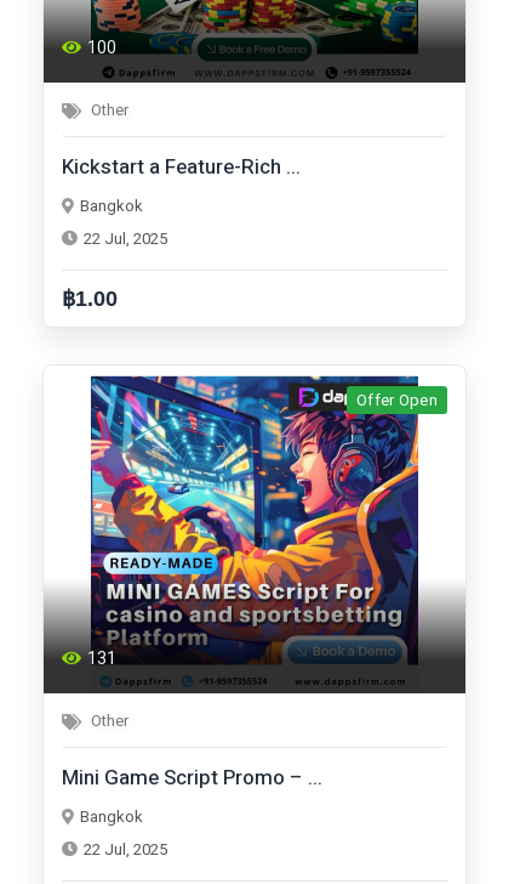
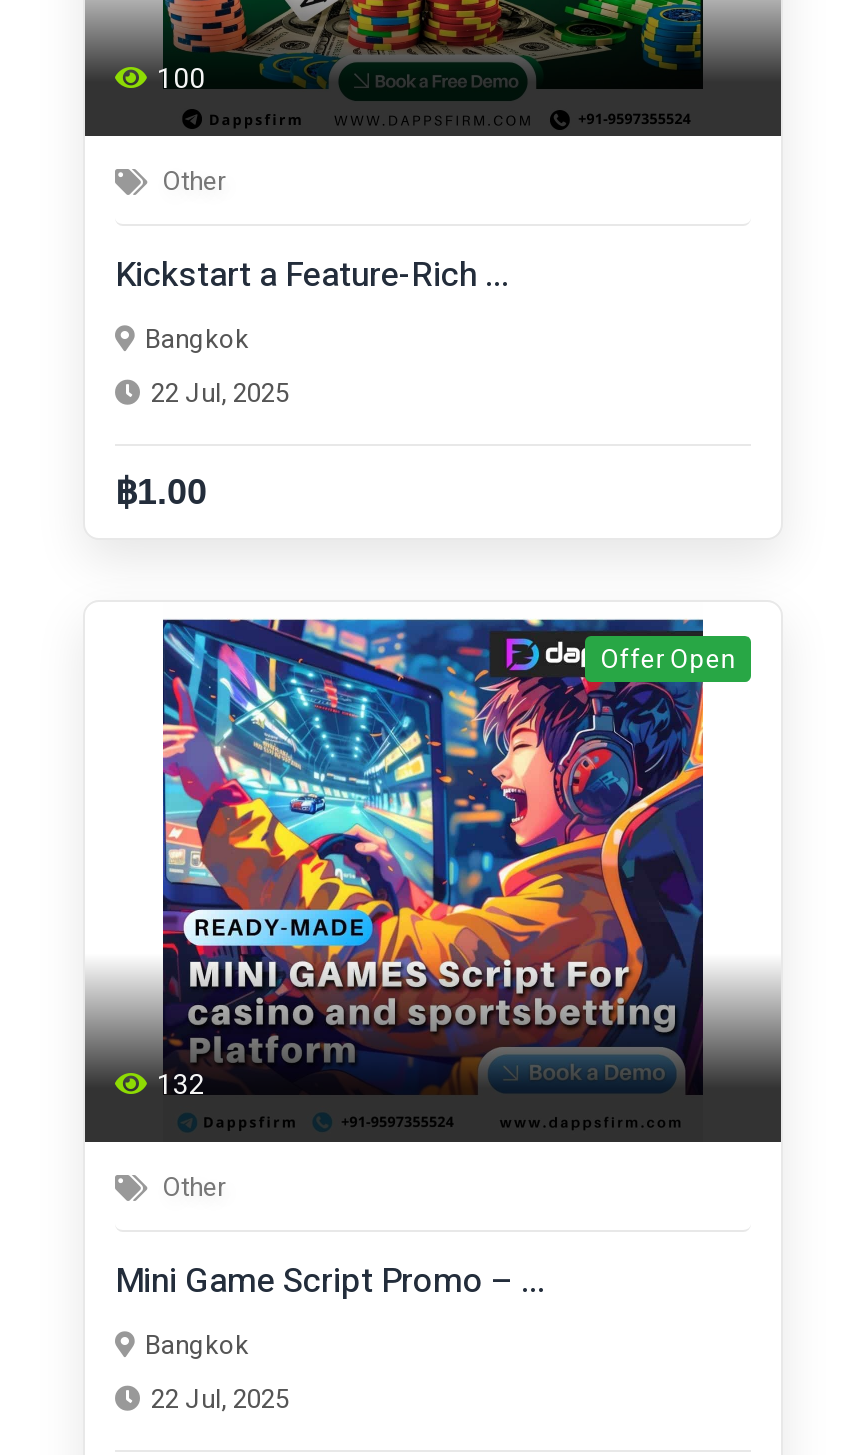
- 131
+ 132
